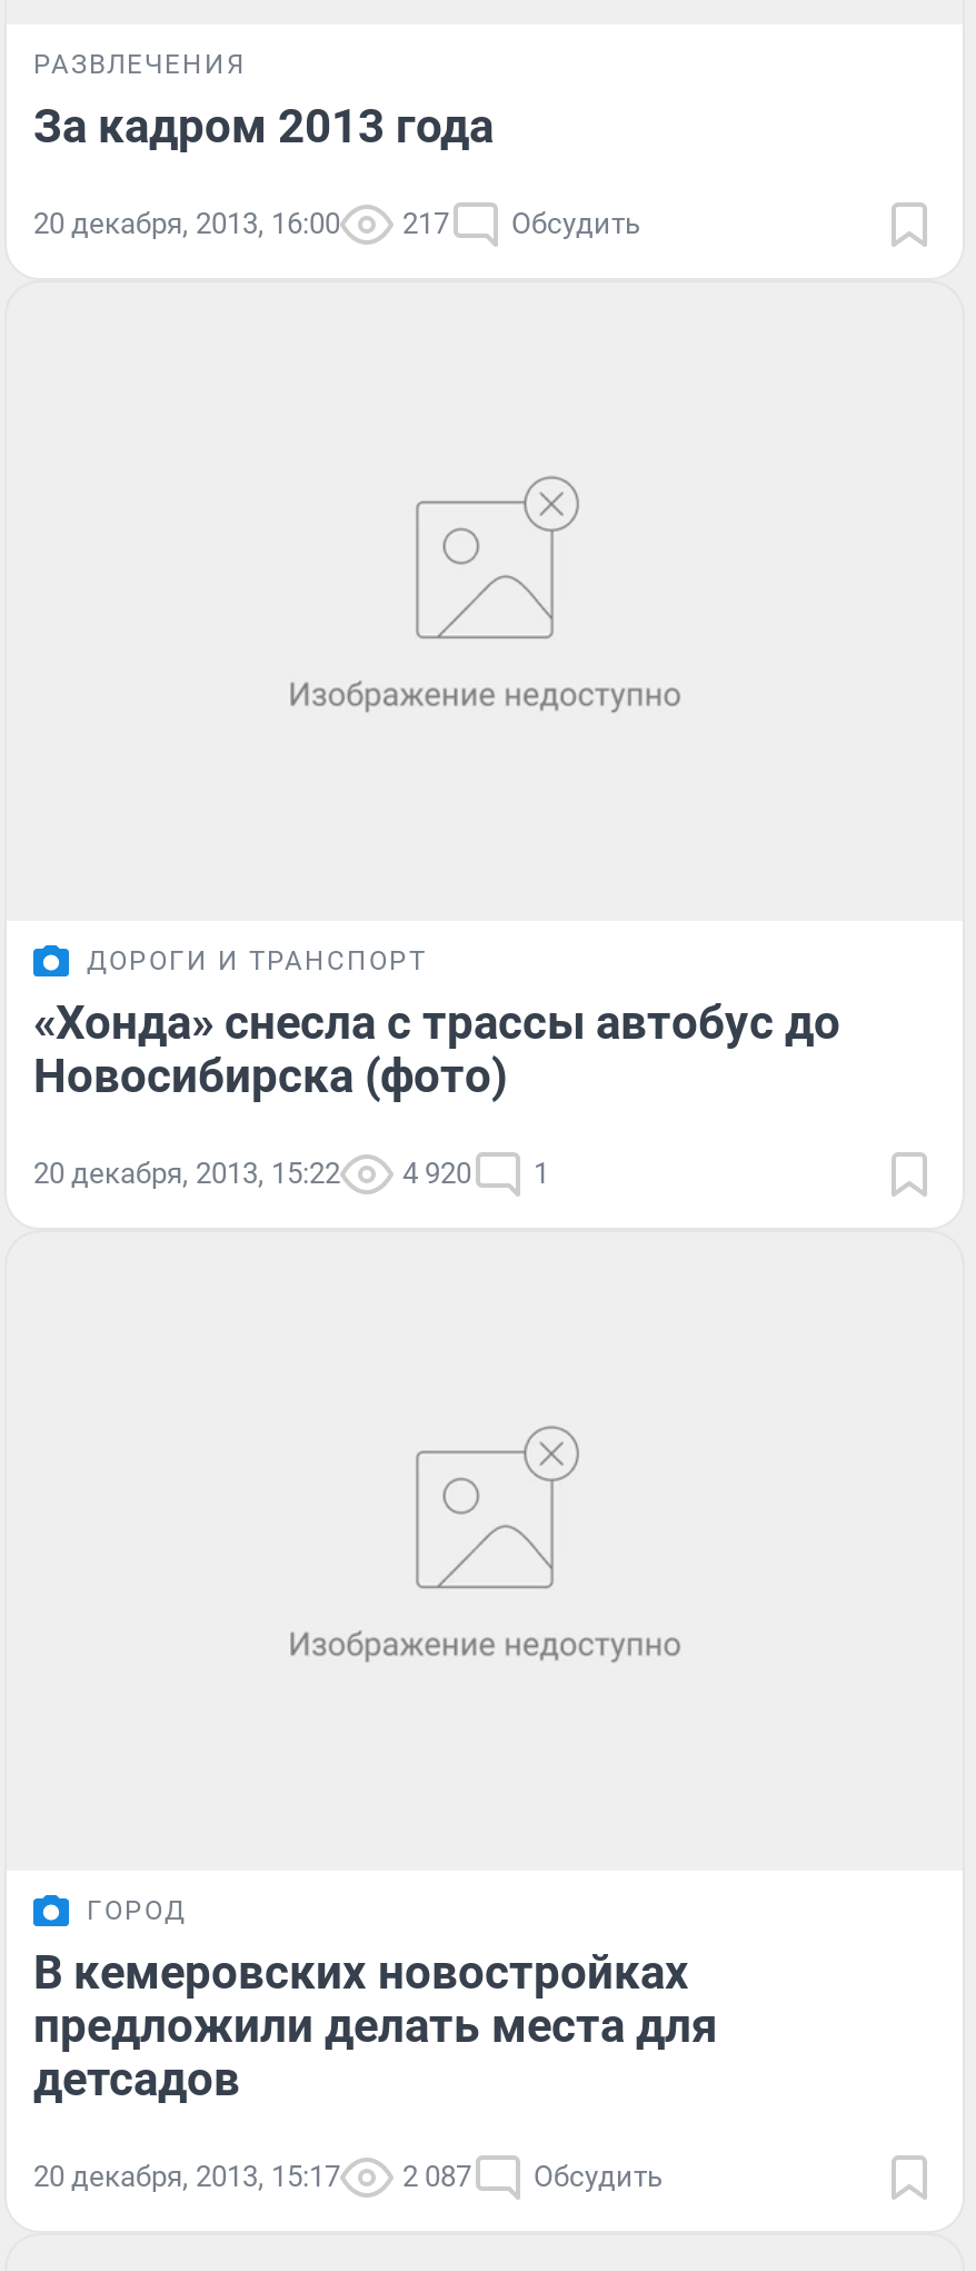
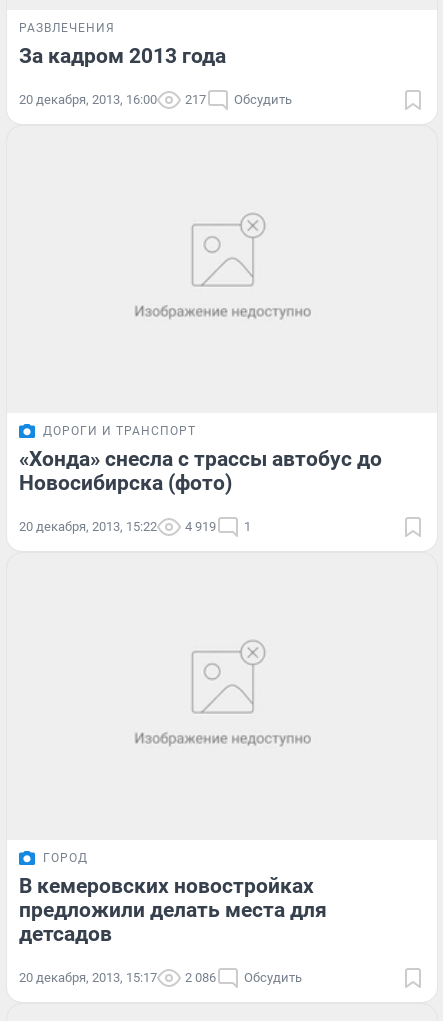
- 20 декабря, 2013, 15:22 4 920 1
+ 20 декабря, 2013, 15:22 4 919 1

- 20 декабря, 2013, 15:17 2 087 Обсудить
+ 20 декабря, 2013, 15:17 2 086 Обсудить
